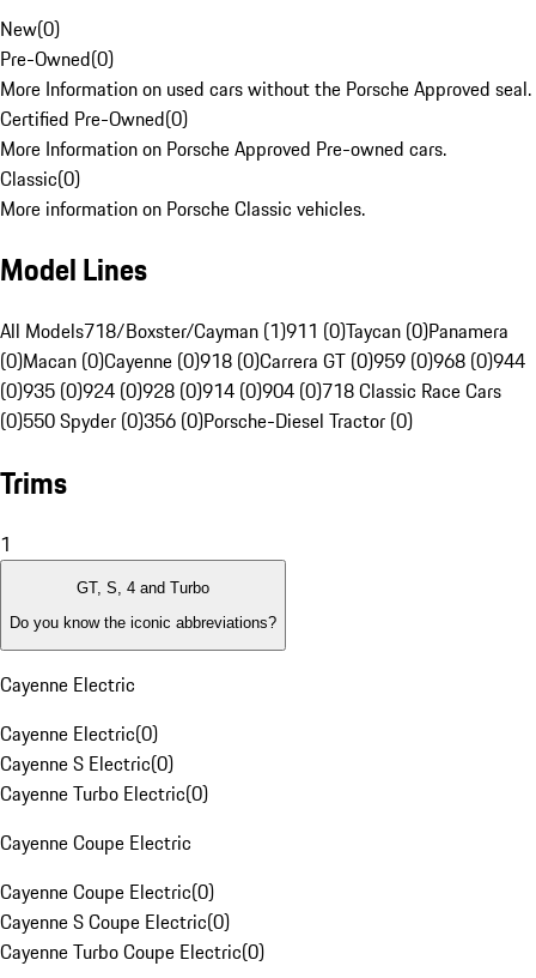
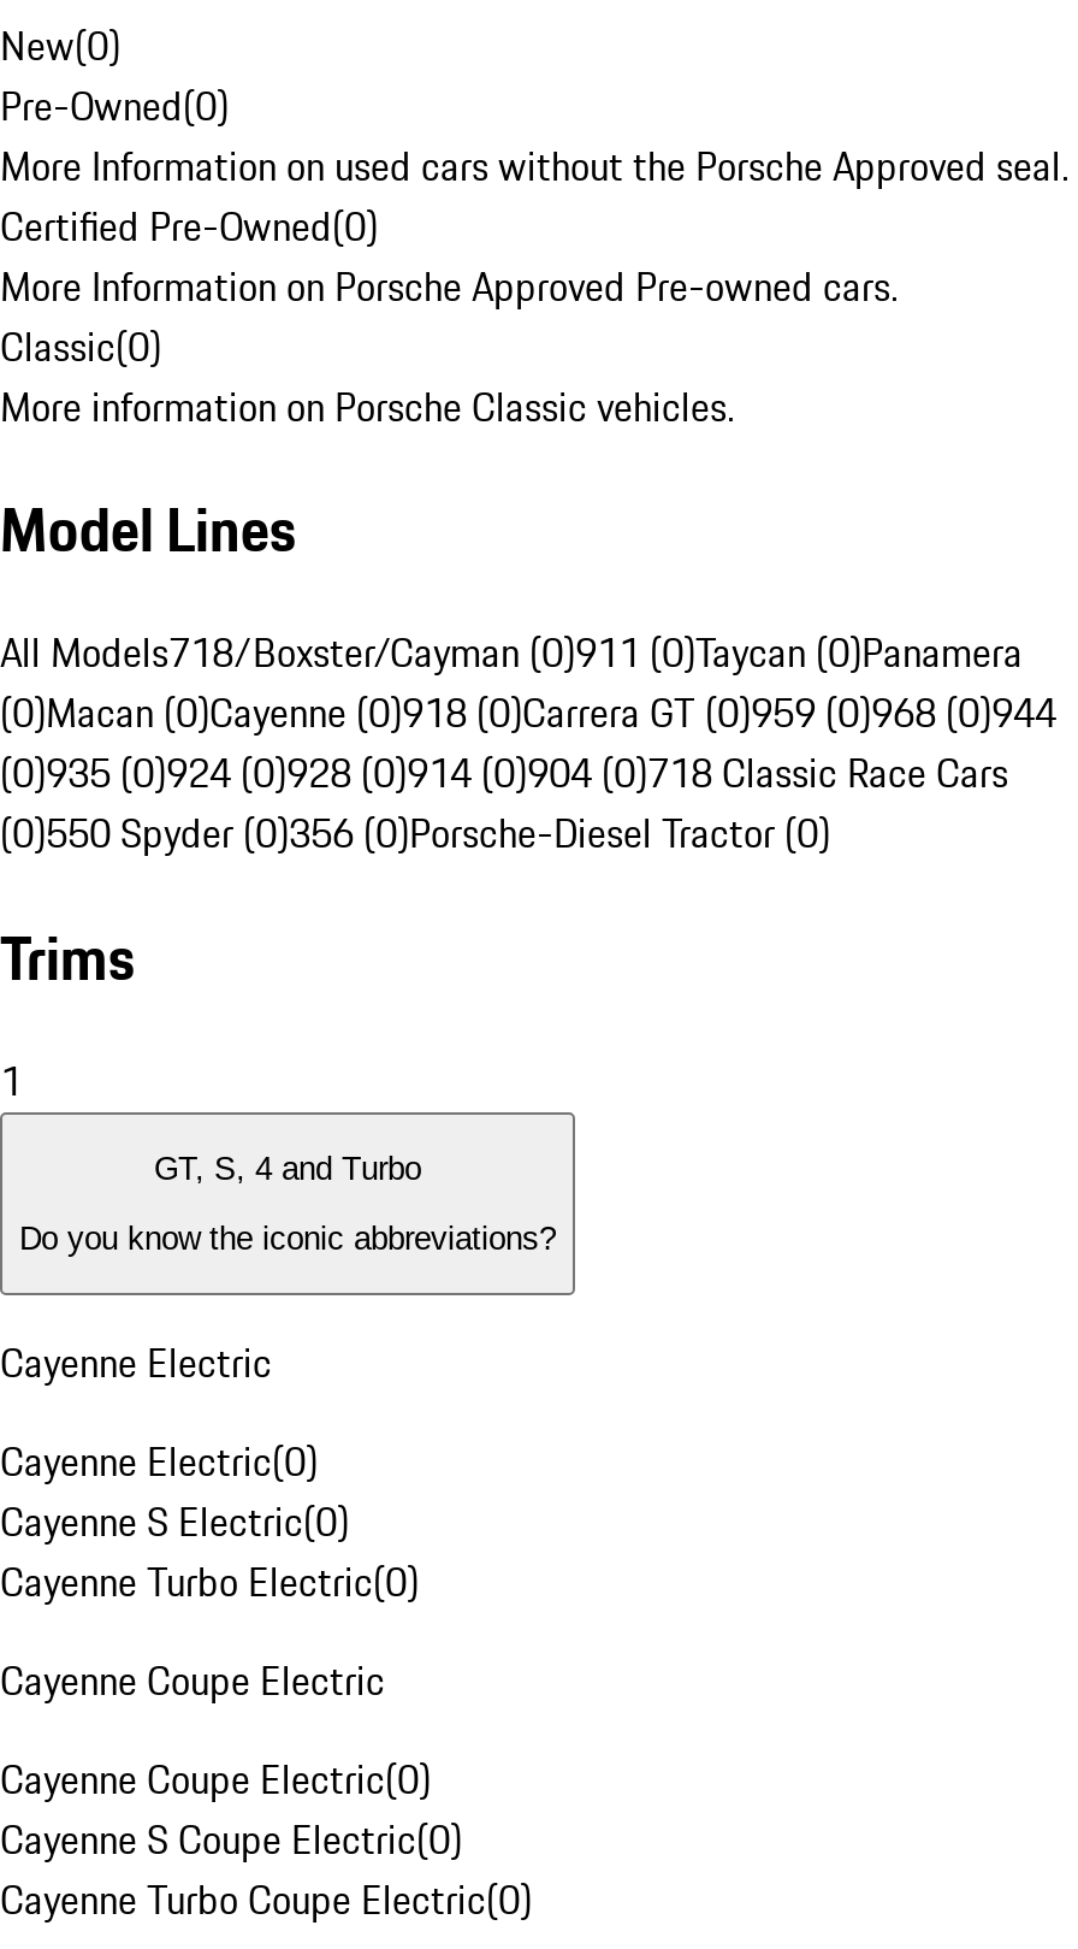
- All Models718/Boxster/Cayman (1)911 (0)Taycan (0)Panamera
+ All Models718/Boxster/Cayman (0)911 (0)Taycan (0)Panamera
